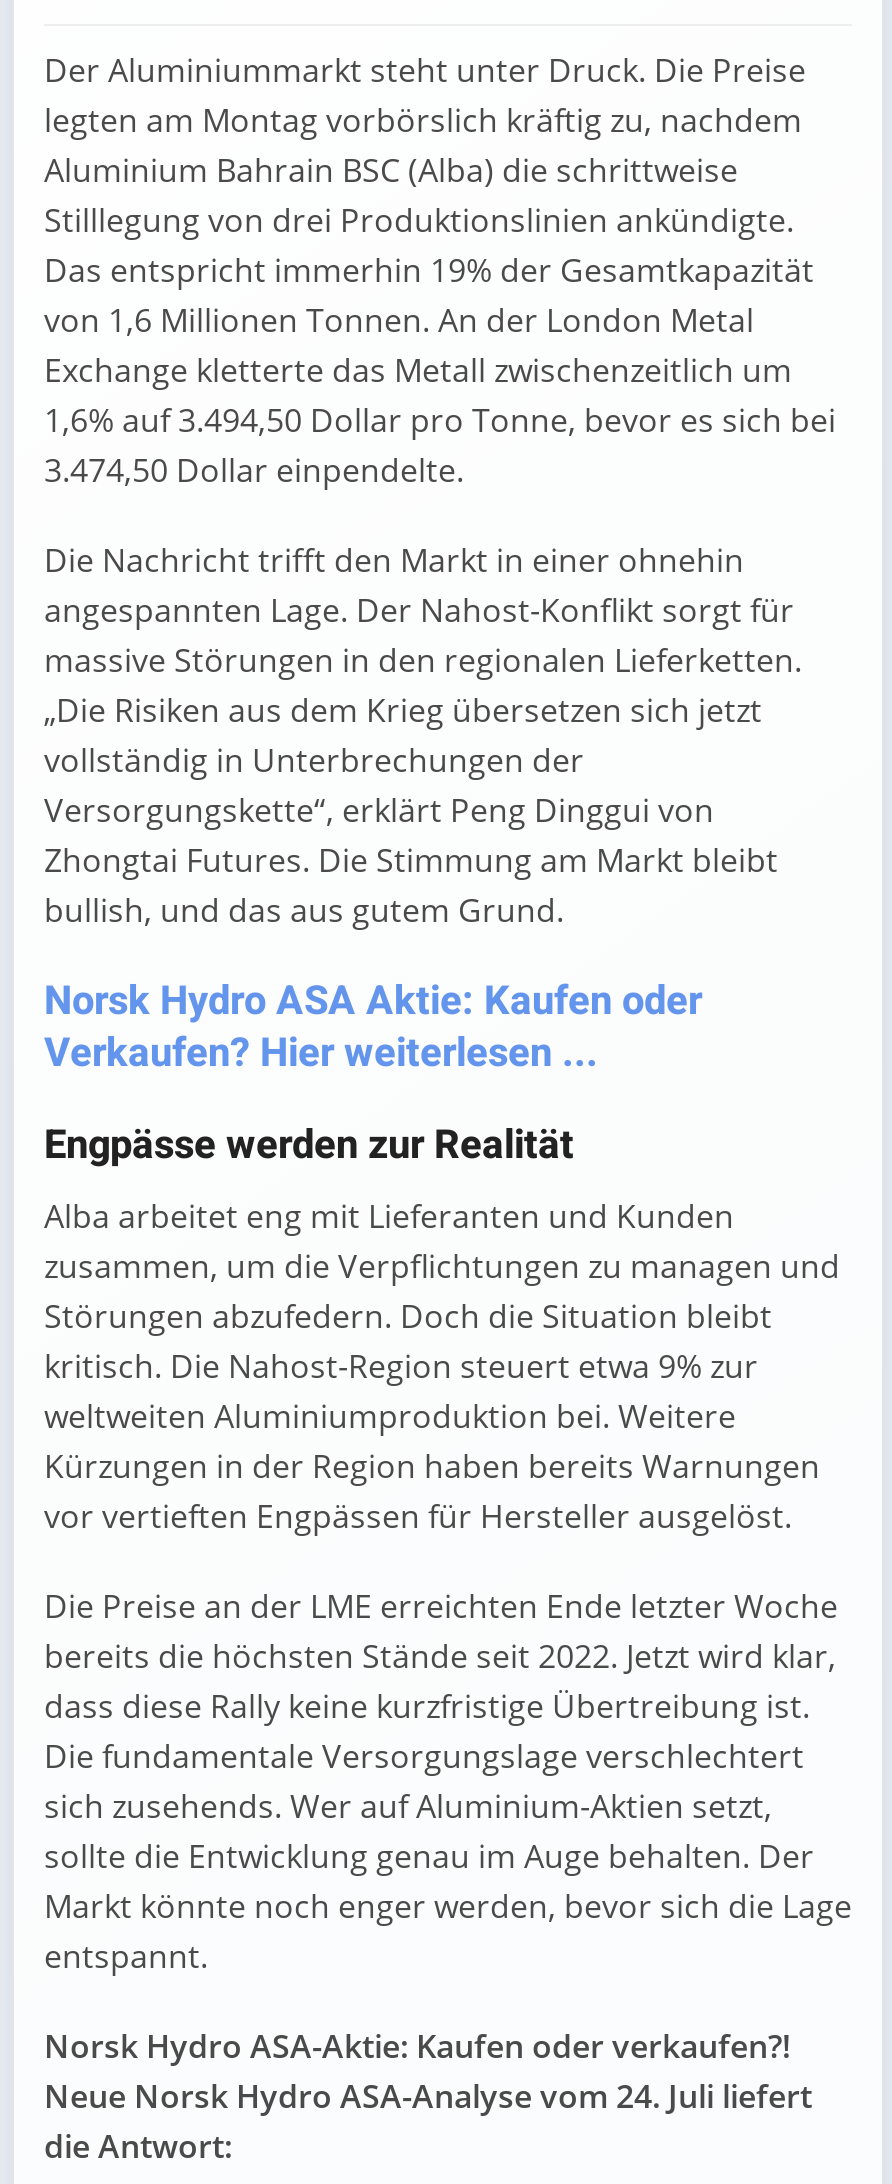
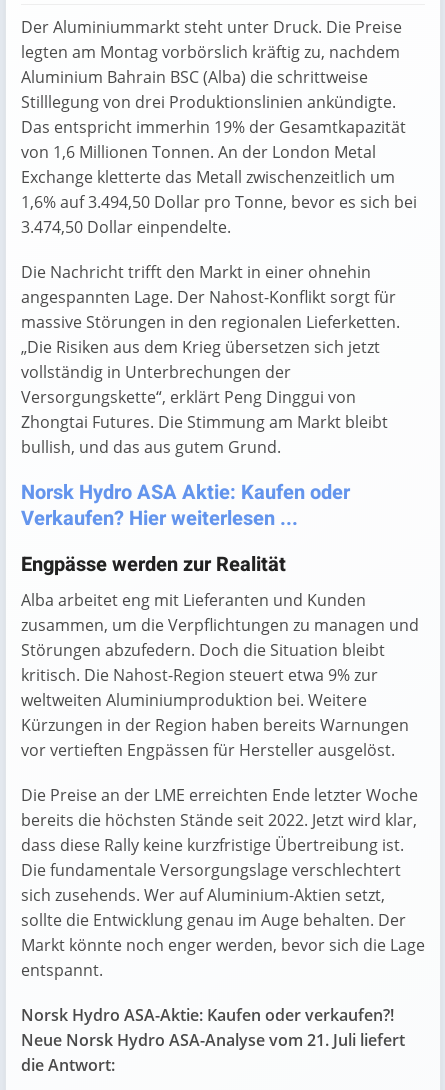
- Neue Norsk Hydro ASA-Analyse vom 24. Juli liefert
+ Neue Norsk Hydro ASA-Analyse vom 21. Juli liefert
